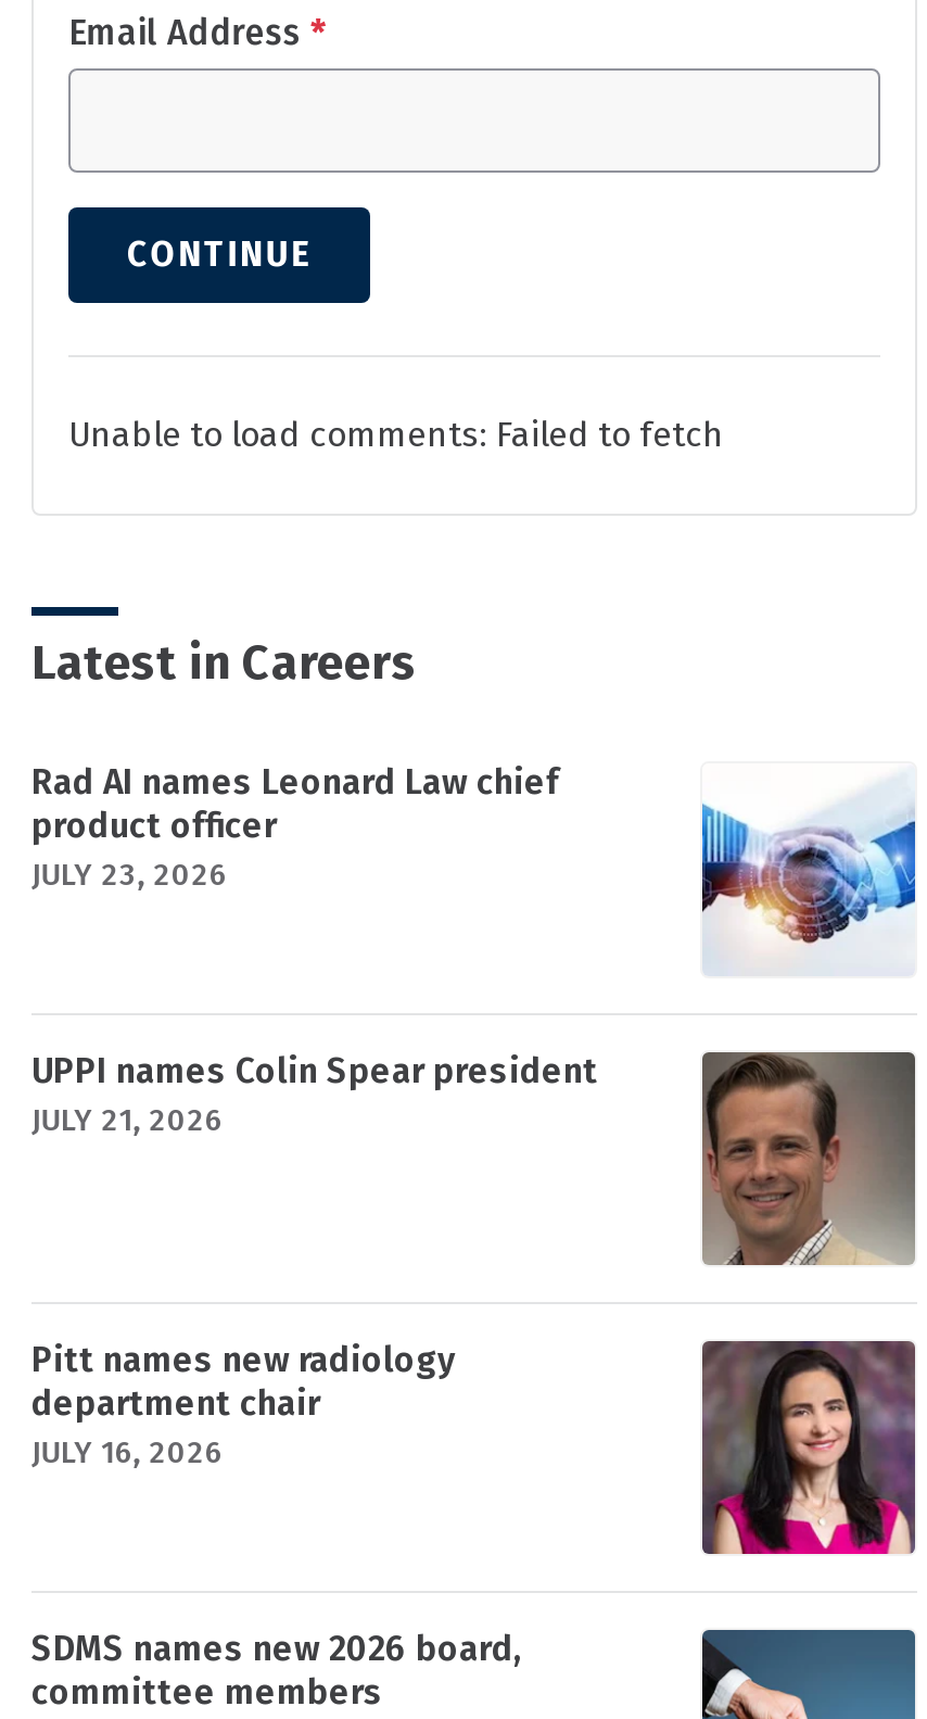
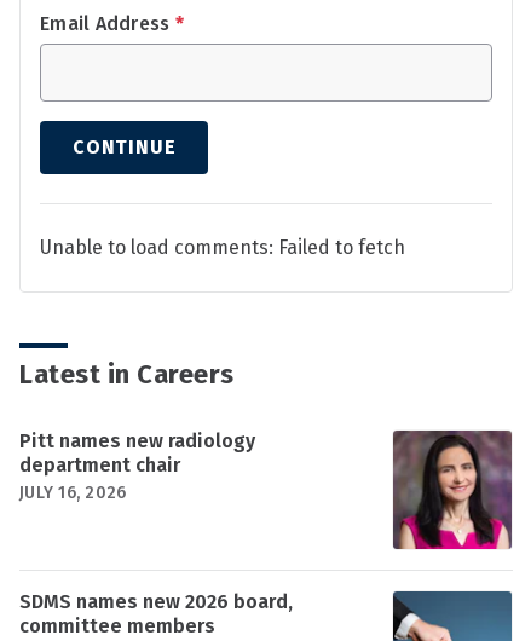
- Rad AI names Leonard Law chief
- product officer
- JULY 23, 2026

- [image]

- UPPI names Colin Spear president
- JULY 21, 2026

- [image]
